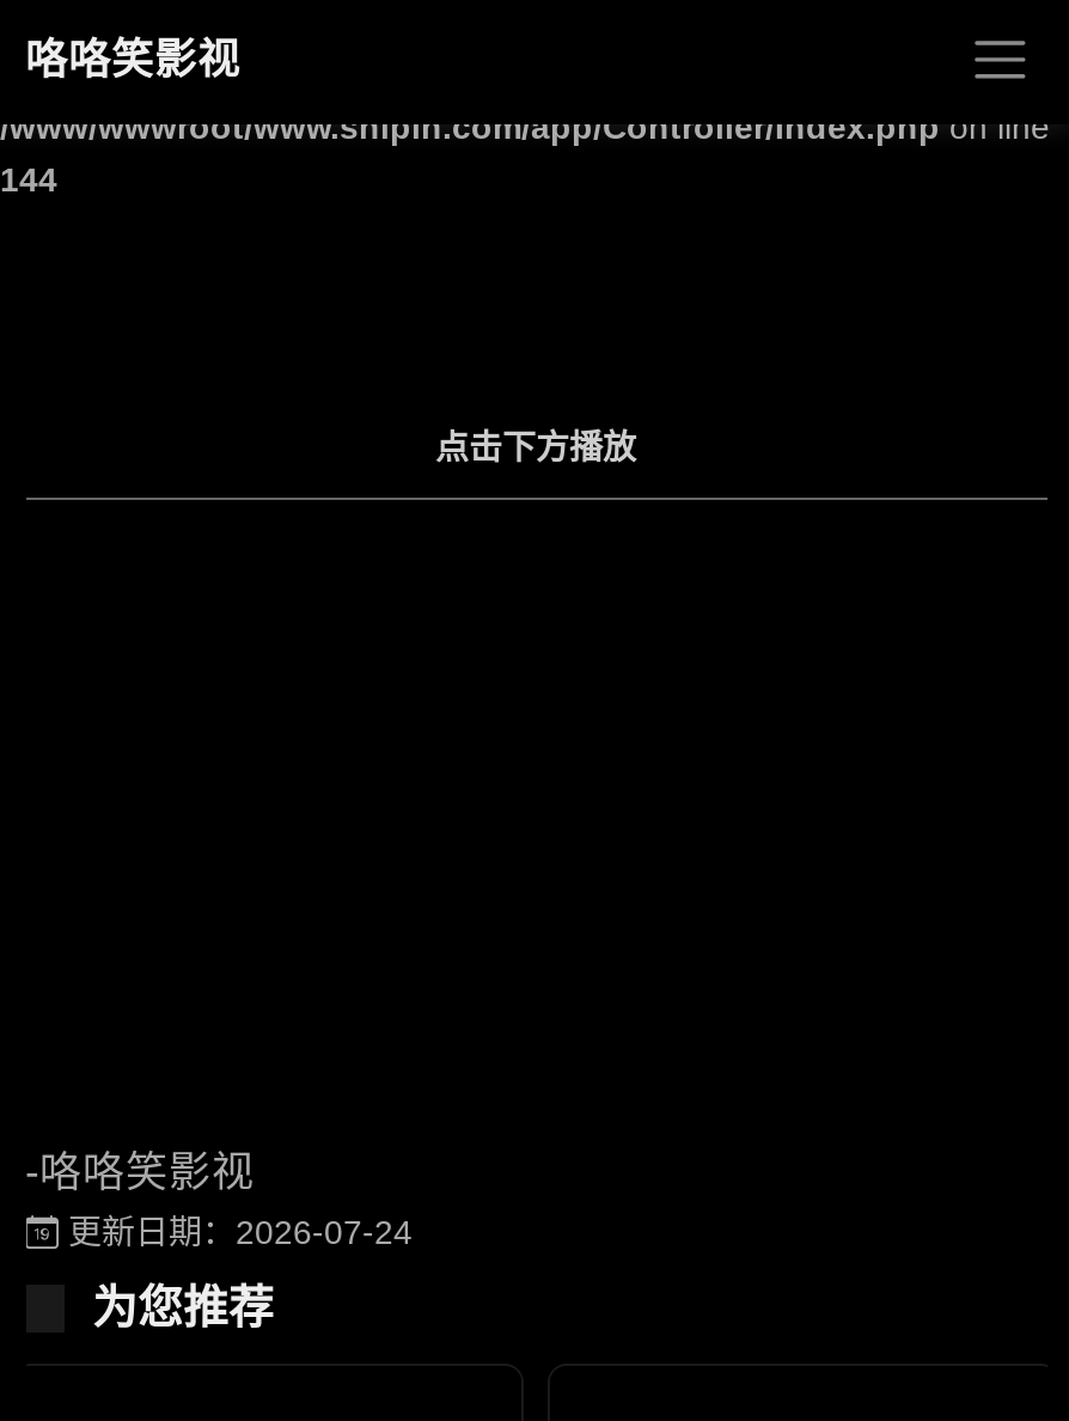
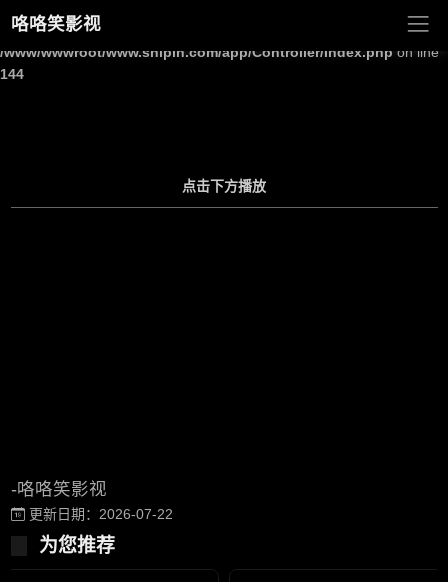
- 更新日期：2026-07-24
+ 更新日期：2026-07-22
